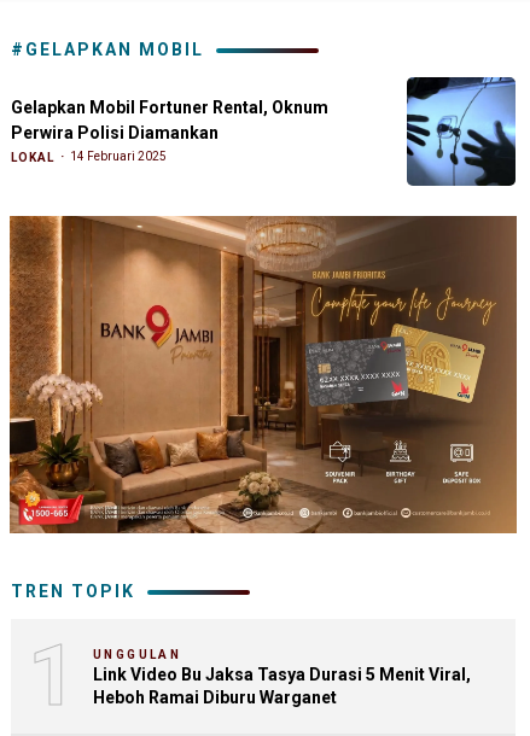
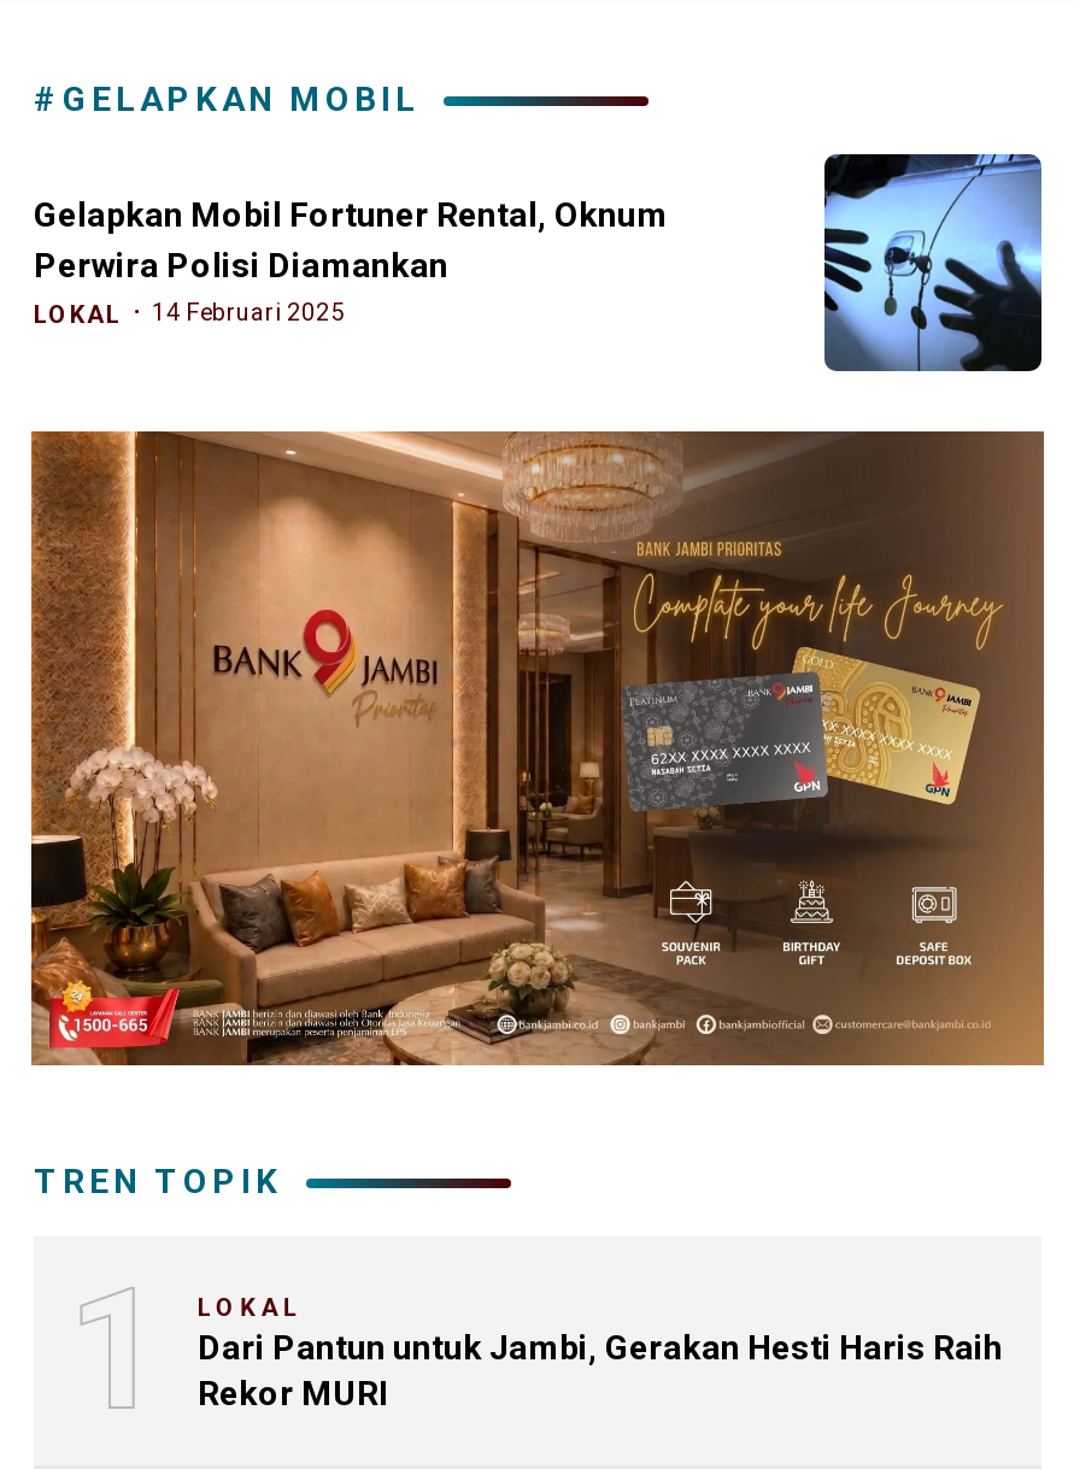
- UNGGULAN
- Link Video Bu Jaksa Tasya Durasi 5 Menit Viral,
- Heboh Ramai Diburu Warganet
+ LOKAL
+ Dari Pantun untuk Jambi, Gerakan Hesti Haris Raih
+ Rekor MURI
